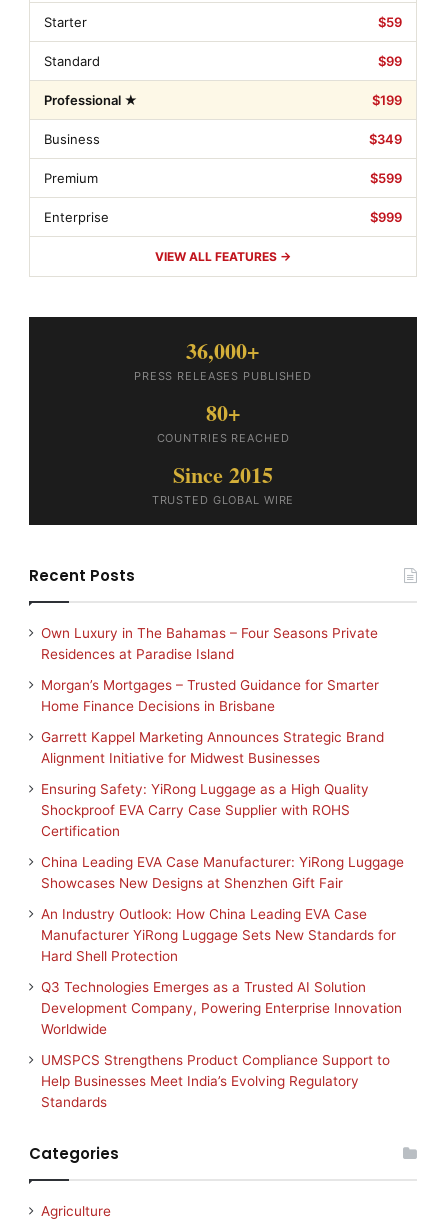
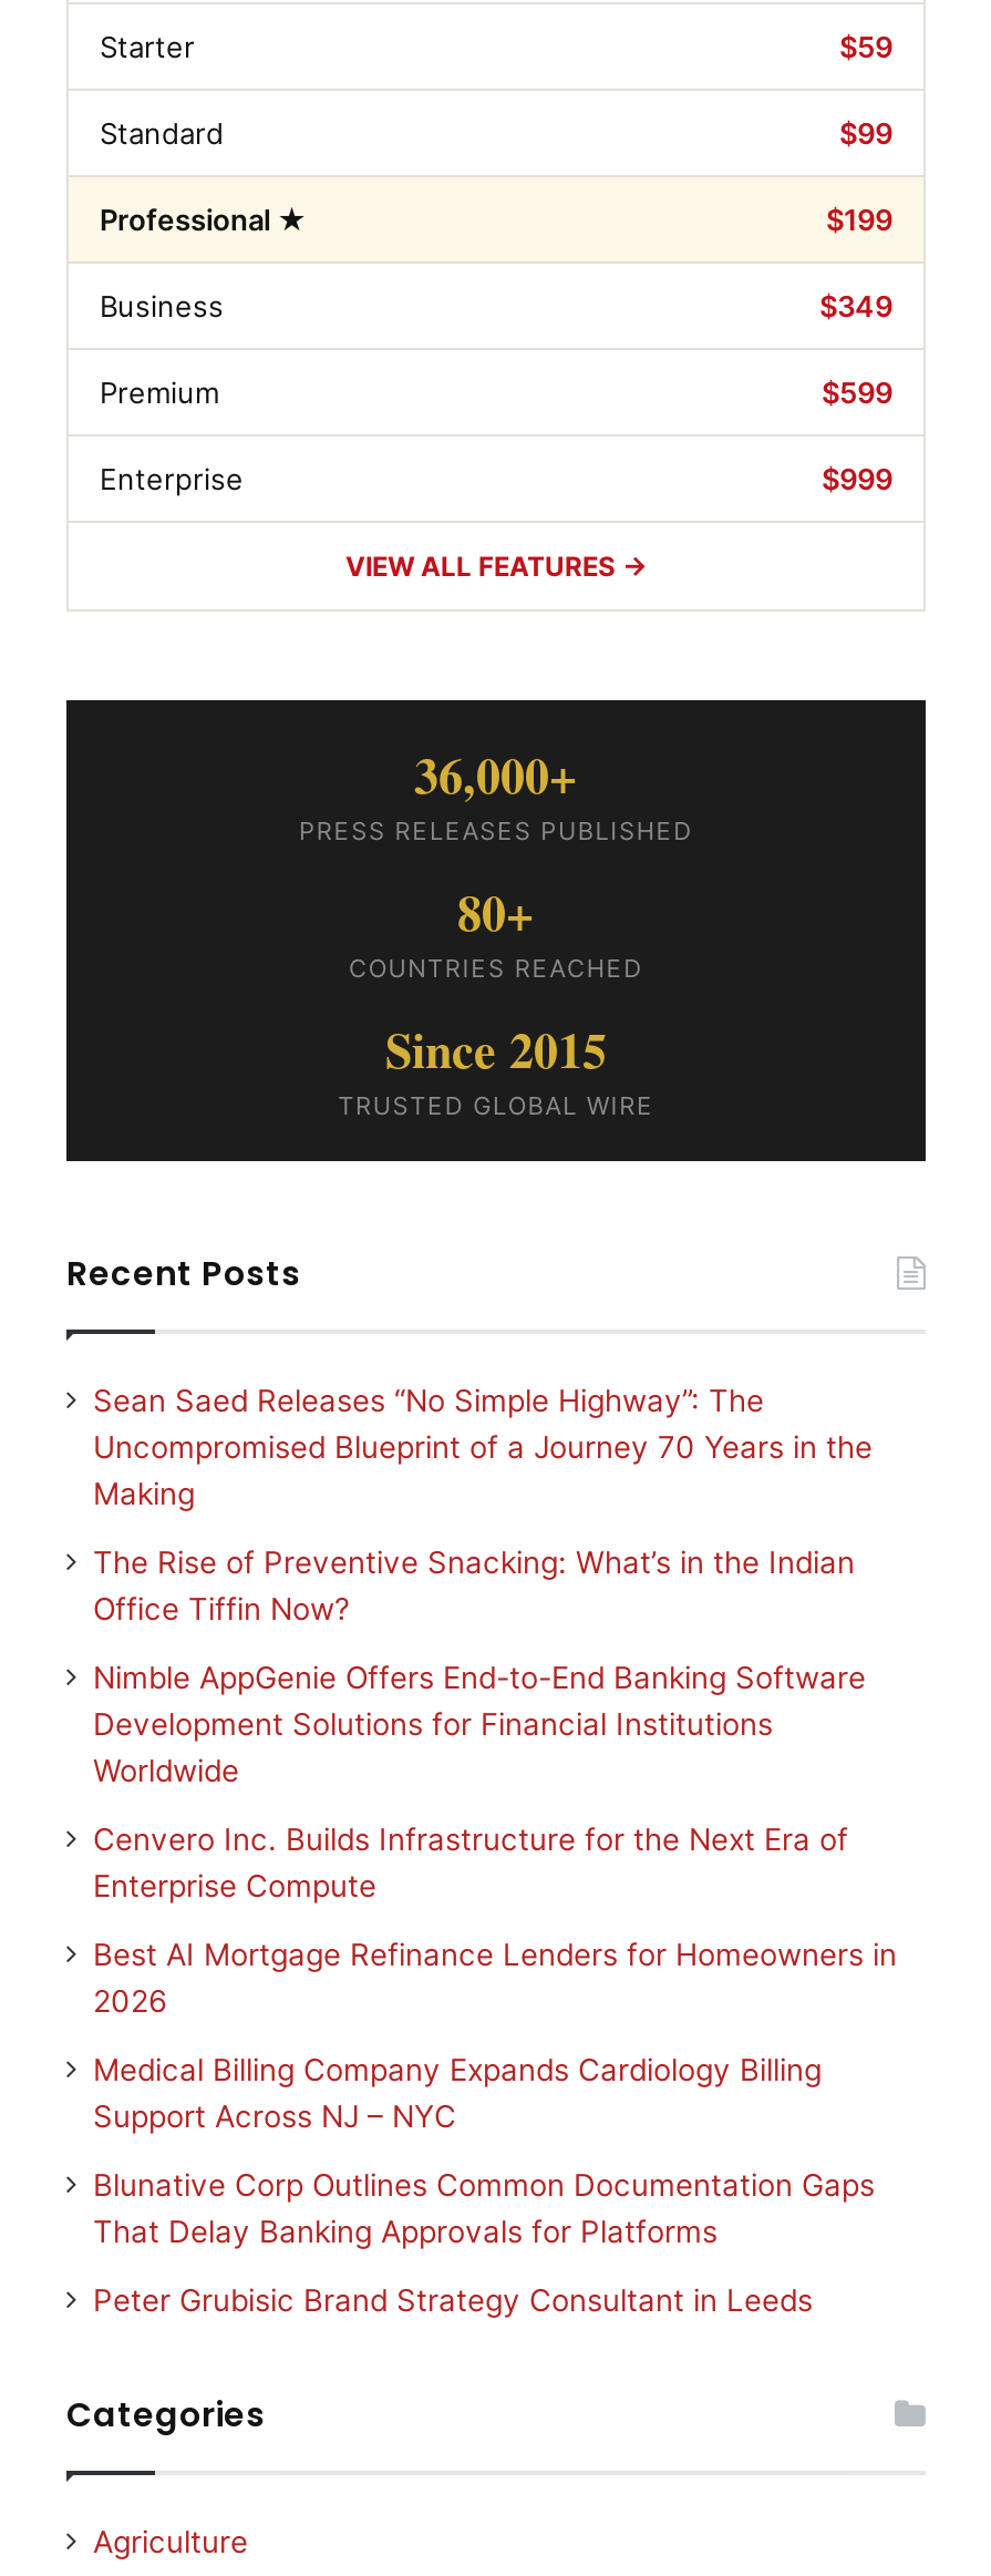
- Own Luxury in The Bahamas – Four Seasons Private
- Residences at Paradise Island
- Morgan’s Mortgages – Trusted Guidance for Smarter
- Home Finance Decisions in Brisbane
- Garrett Kappel Marketing Announces Strategic Brand
- Alignment Initiative for Midwest Businesses
- Ensuring Safety: YiRong Luggage as a High Quality
- Shockproof EVA Carry Case Supplier with ROHS
- Certification
- China Leading EVA Case Manufacturer: YiRong Luggage
- Showcases New Designs at Shenzhen Gift Fair
- An Industry Outlook: How China Leading EVA Case
- Manufacturer YiRong Luggage Sets New Standards for
- Hard Shell Protection
- Q3 Technologies Emerges as a Trusted AI Solution
- Development Company, Powering Enterprise Innovation
+ Sean Saed Releases “No Simple Highway”: The
+ Uncompromised Blueprint of a Journey 70 Years in the
+ Making
+ The Rise of Preventive Snacking: What’s in the Indian
+ Office Tiffin Now?
+ Nimble AppGenie Offers End-to-End Banking Software
+ Development Solutions for Financial Institutions

moved up: Worldwide

- UMSPCS Strengthens Product Compliance Support to
- Help Businesses Meet India’s Evolving Regulatory
- Standards
+ Cenvero Inc. Builds Infrastructure for the Next Era of
+ Enterprise Compute
+ Best AI Mortgage Refinance Lenders for Homeowners in
+ 2026
+ Medical Billing Company Expands Cardiology Billing
+ Support Across NJ – NYC
+ Blunative Corp Outlines Common Documentation Gaps
+ That Delay Banking Approvals for Platforms
+ Peter Grubisic Brand Strategy Consultant in Leeds
